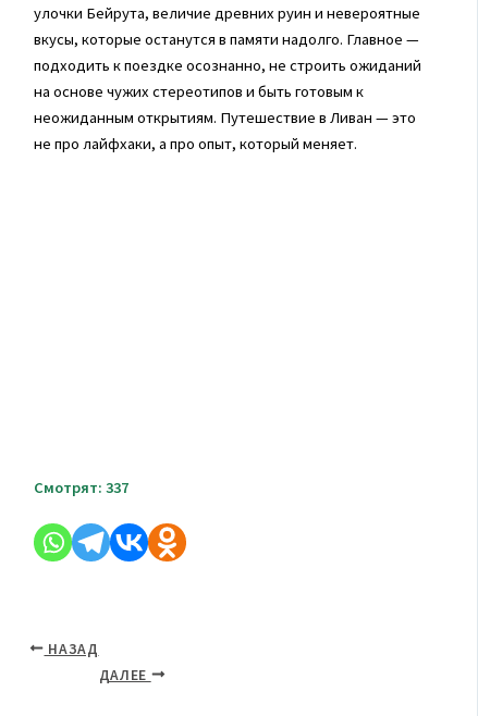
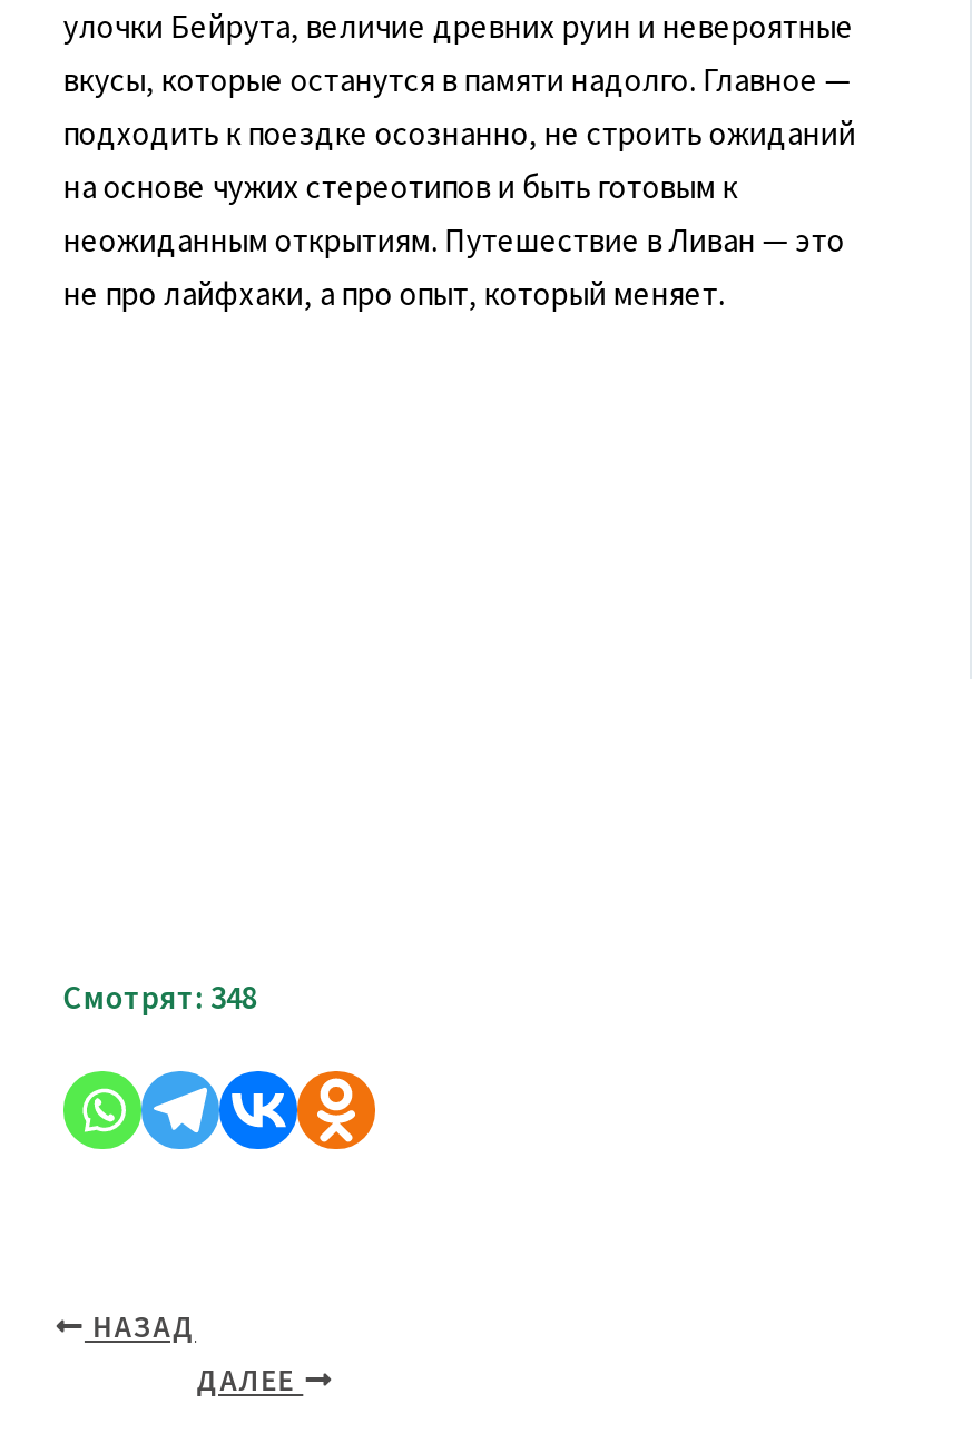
- Смотрят: 337
+ Смотрят: 348
